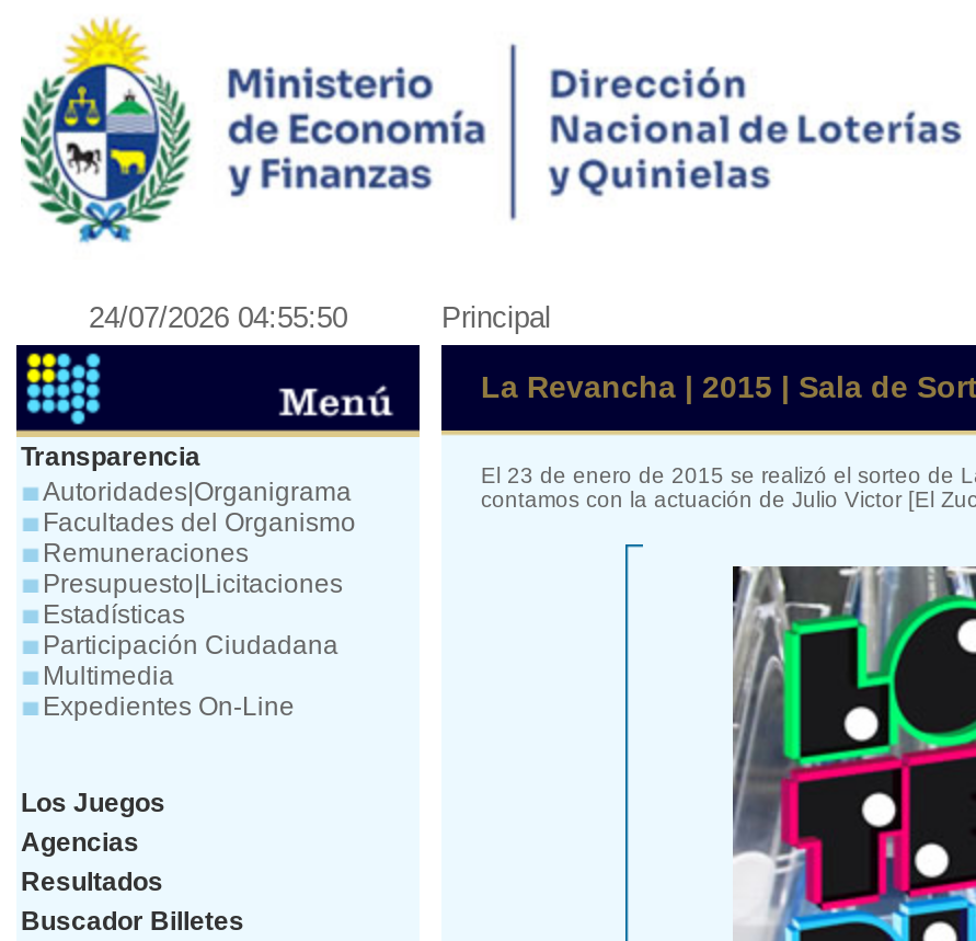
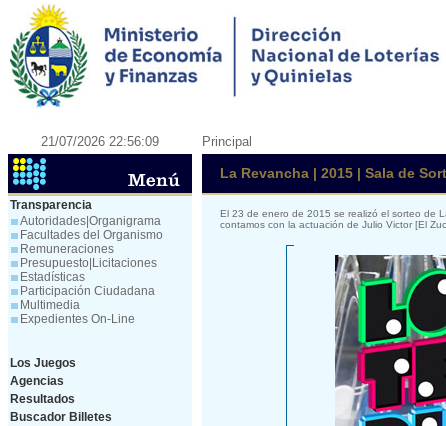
- 24/07/2026 04:55:50
+ 21/07/2026 22:56:09
